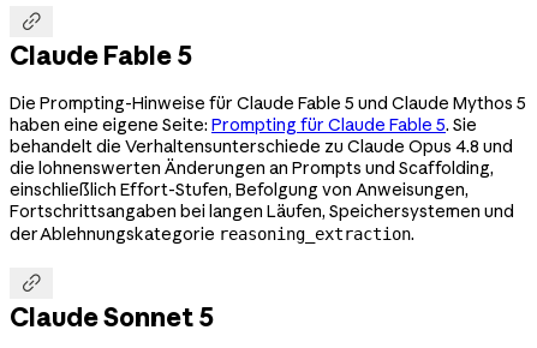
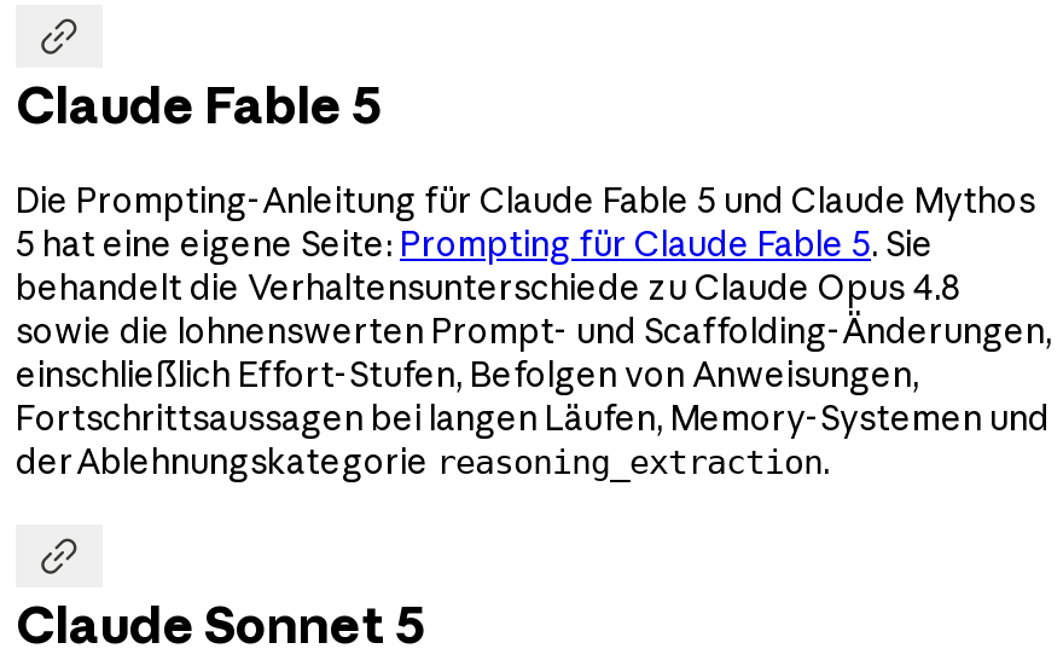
- Die Prompting-Hinweise für Claude Fable 5 und Claude Mythos 5
- haben eine eigene Seite:Prompting für Claude Fable 5. Sie
- behandelt die Verhaltensunterschiede zu Claude Opus 4.8 und
- die lohnenswerten Änderungen an Prompts und Scaffolding,
- einschließlich Effort-Stufen, Befolgung von Anweisungen,
- Fortschrittsangaben bei langen Läufen, Speichersystemen und
+ Die Prompting-Anleitung für Claude Fable 5 und Claude Mythos
+ 5 hat eine eigene Seite:Prompting für Claude Fable 5. Sie
+ behandelt die Verhaltensunterschiede zu Claude Opus 4.8
+ sowie die lohnenswerten Prompt- und Scaffolding-Änderungen,
+ einschließlich Effort-Stufen, Befolgen von Anweisungen,
+ Fortschrittsaussagen bei langen Läufen, Memory-Systemen und
